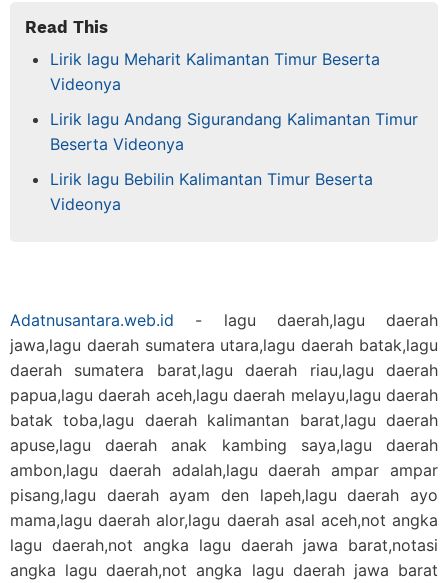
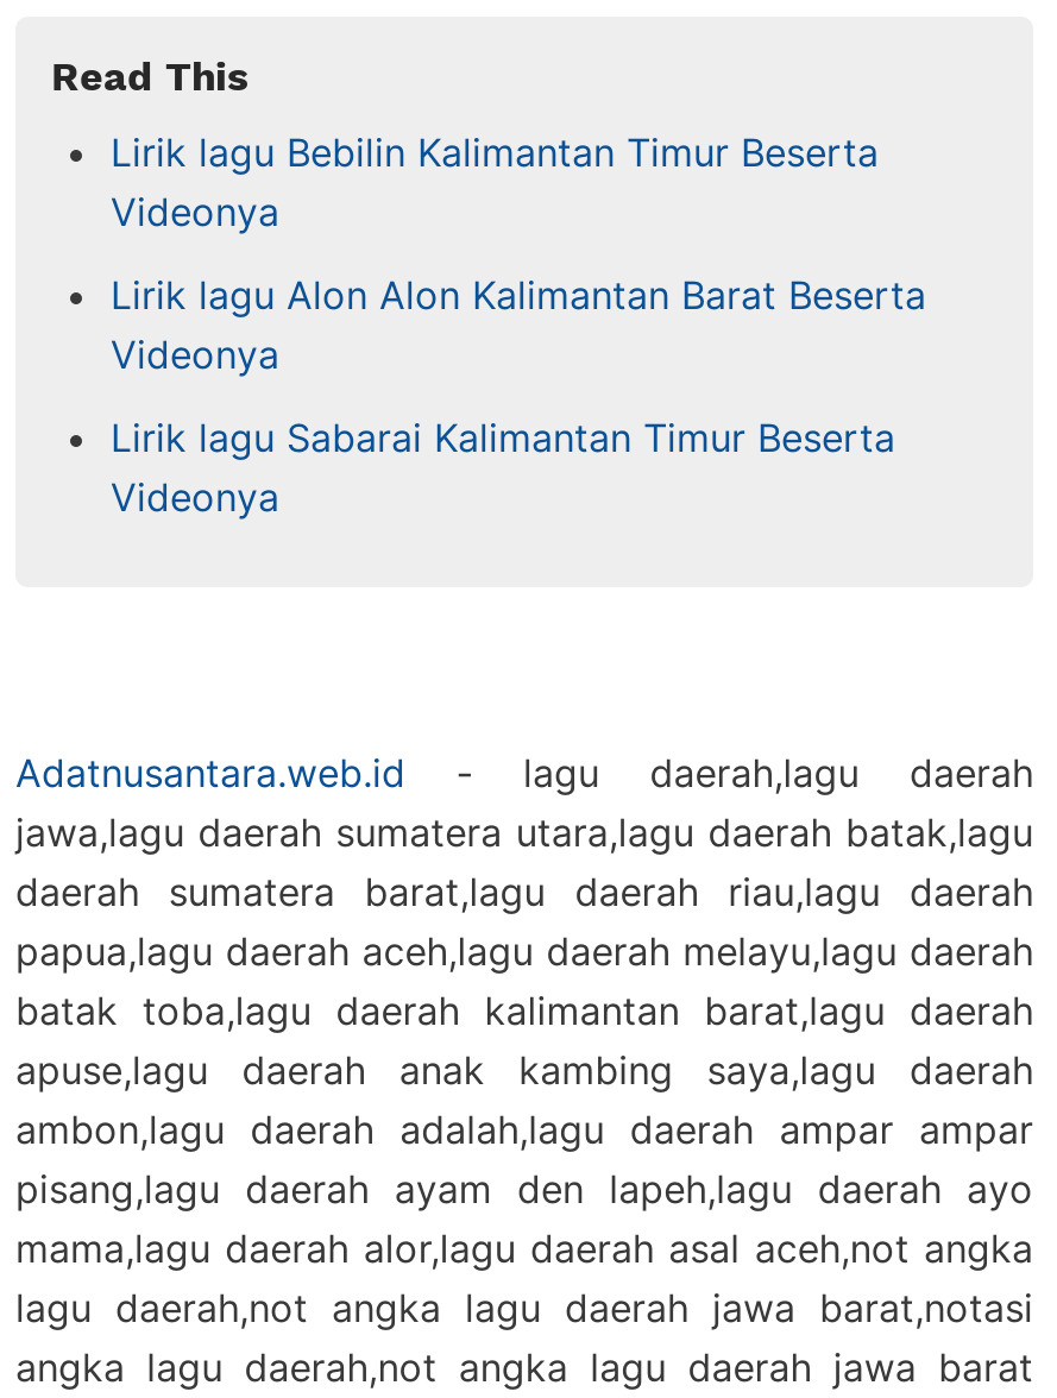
- Lirik lagu Meharit Kalimantan Timur Beserta

+ Lirik lagu Sabarai Kalimantan Timur Beserta

- Lirik lagu Andang Sigurandang Kalimantan Timur
- Beserta Videonya
+ Lirik lagu Alon Alon Kalimantan Barat Beserta
+ Videonya

moved up: Lirik lagu Bebilin Kalimantan Timur Beserta
